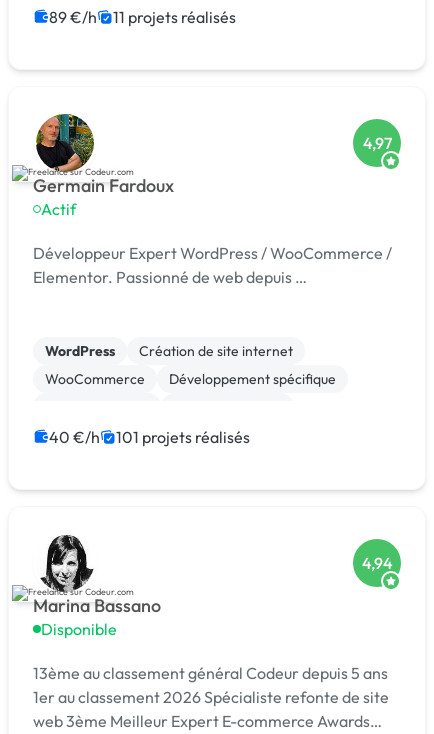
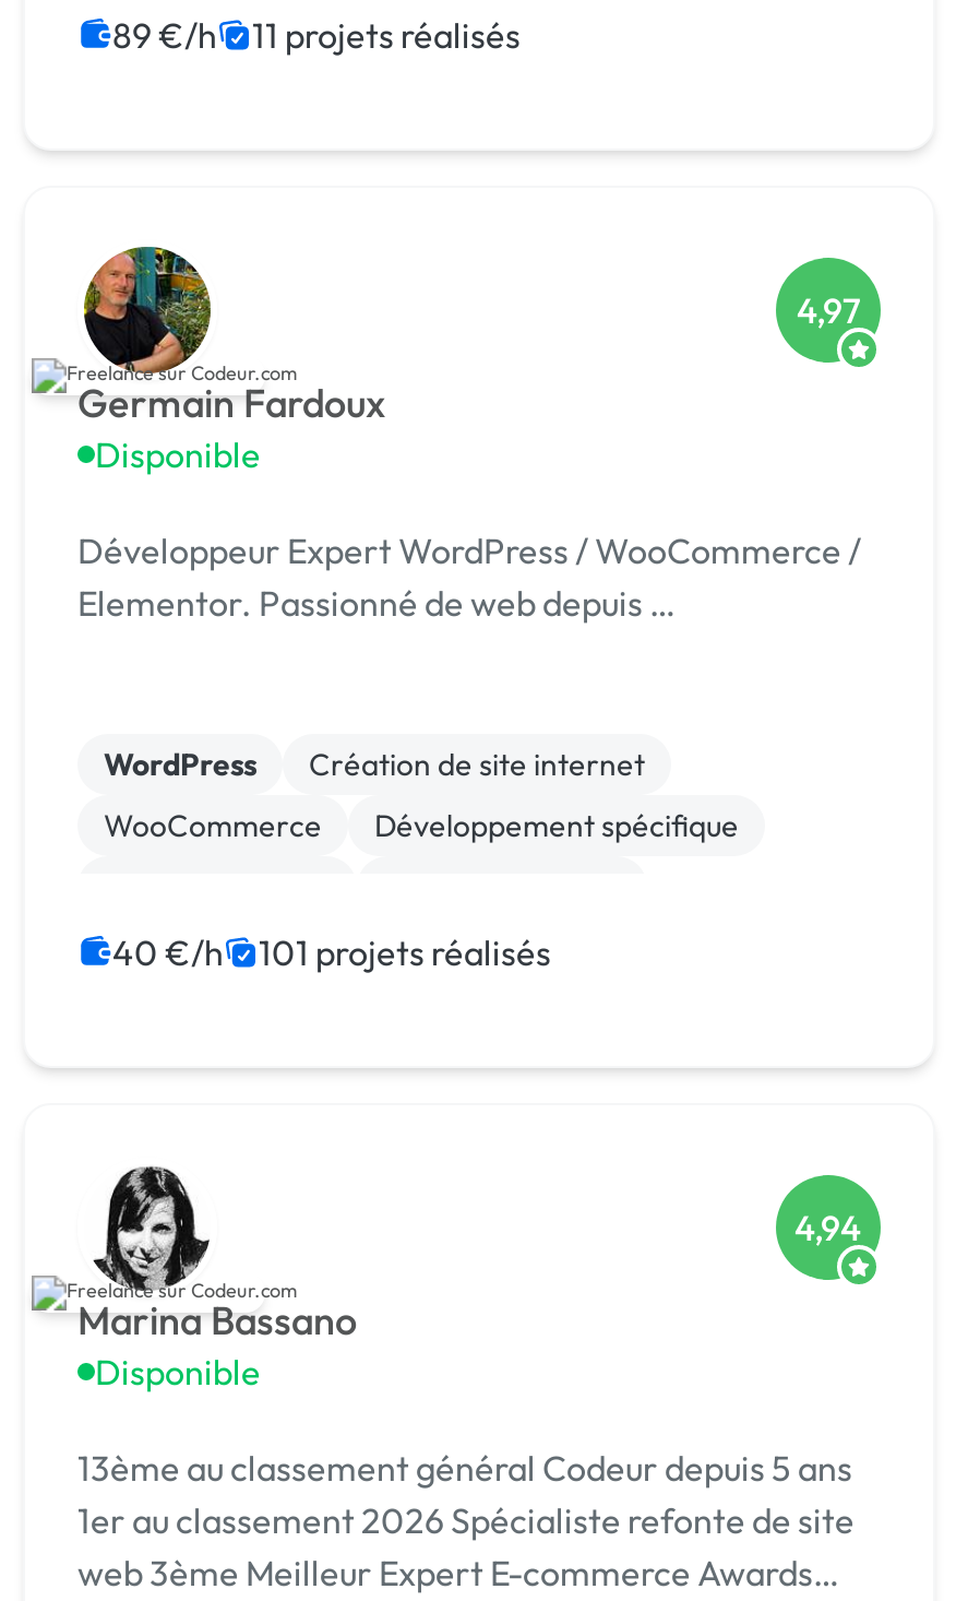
- Actif
+ Disponible
